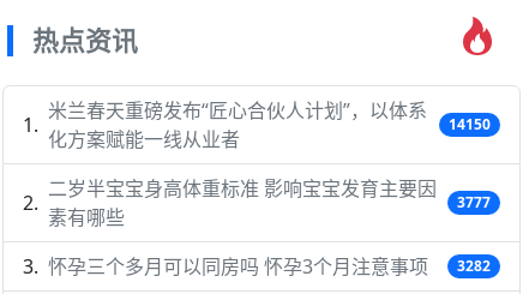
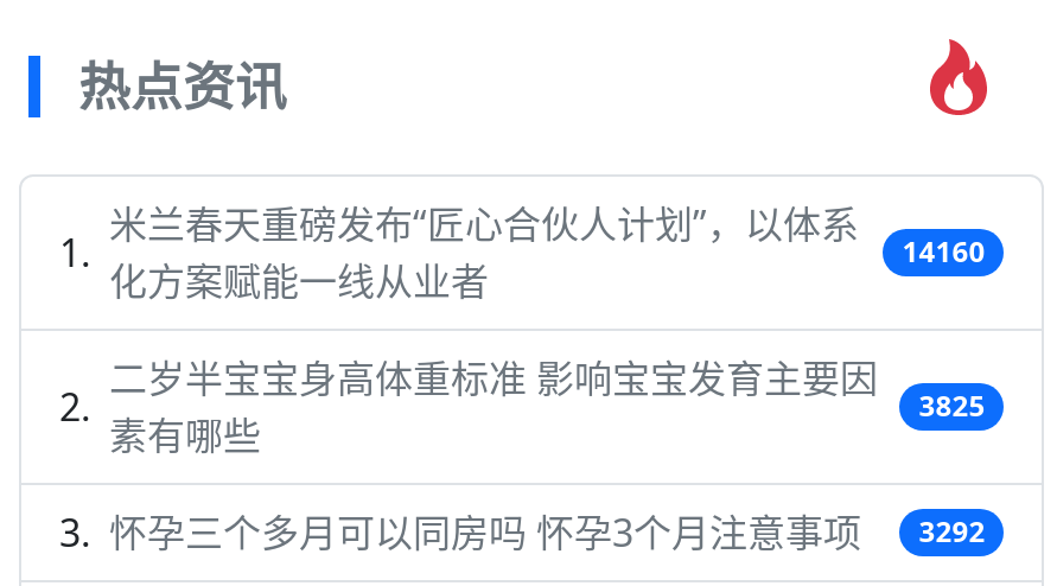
- 14150
+ 14160

- 3777
+ 3825

- 怀孕三个多月可以同房吗 怀孕3个月注意事项 3282
+ 怀孕三个多月可以同房吗 怀孕3个月注意事项 3292
